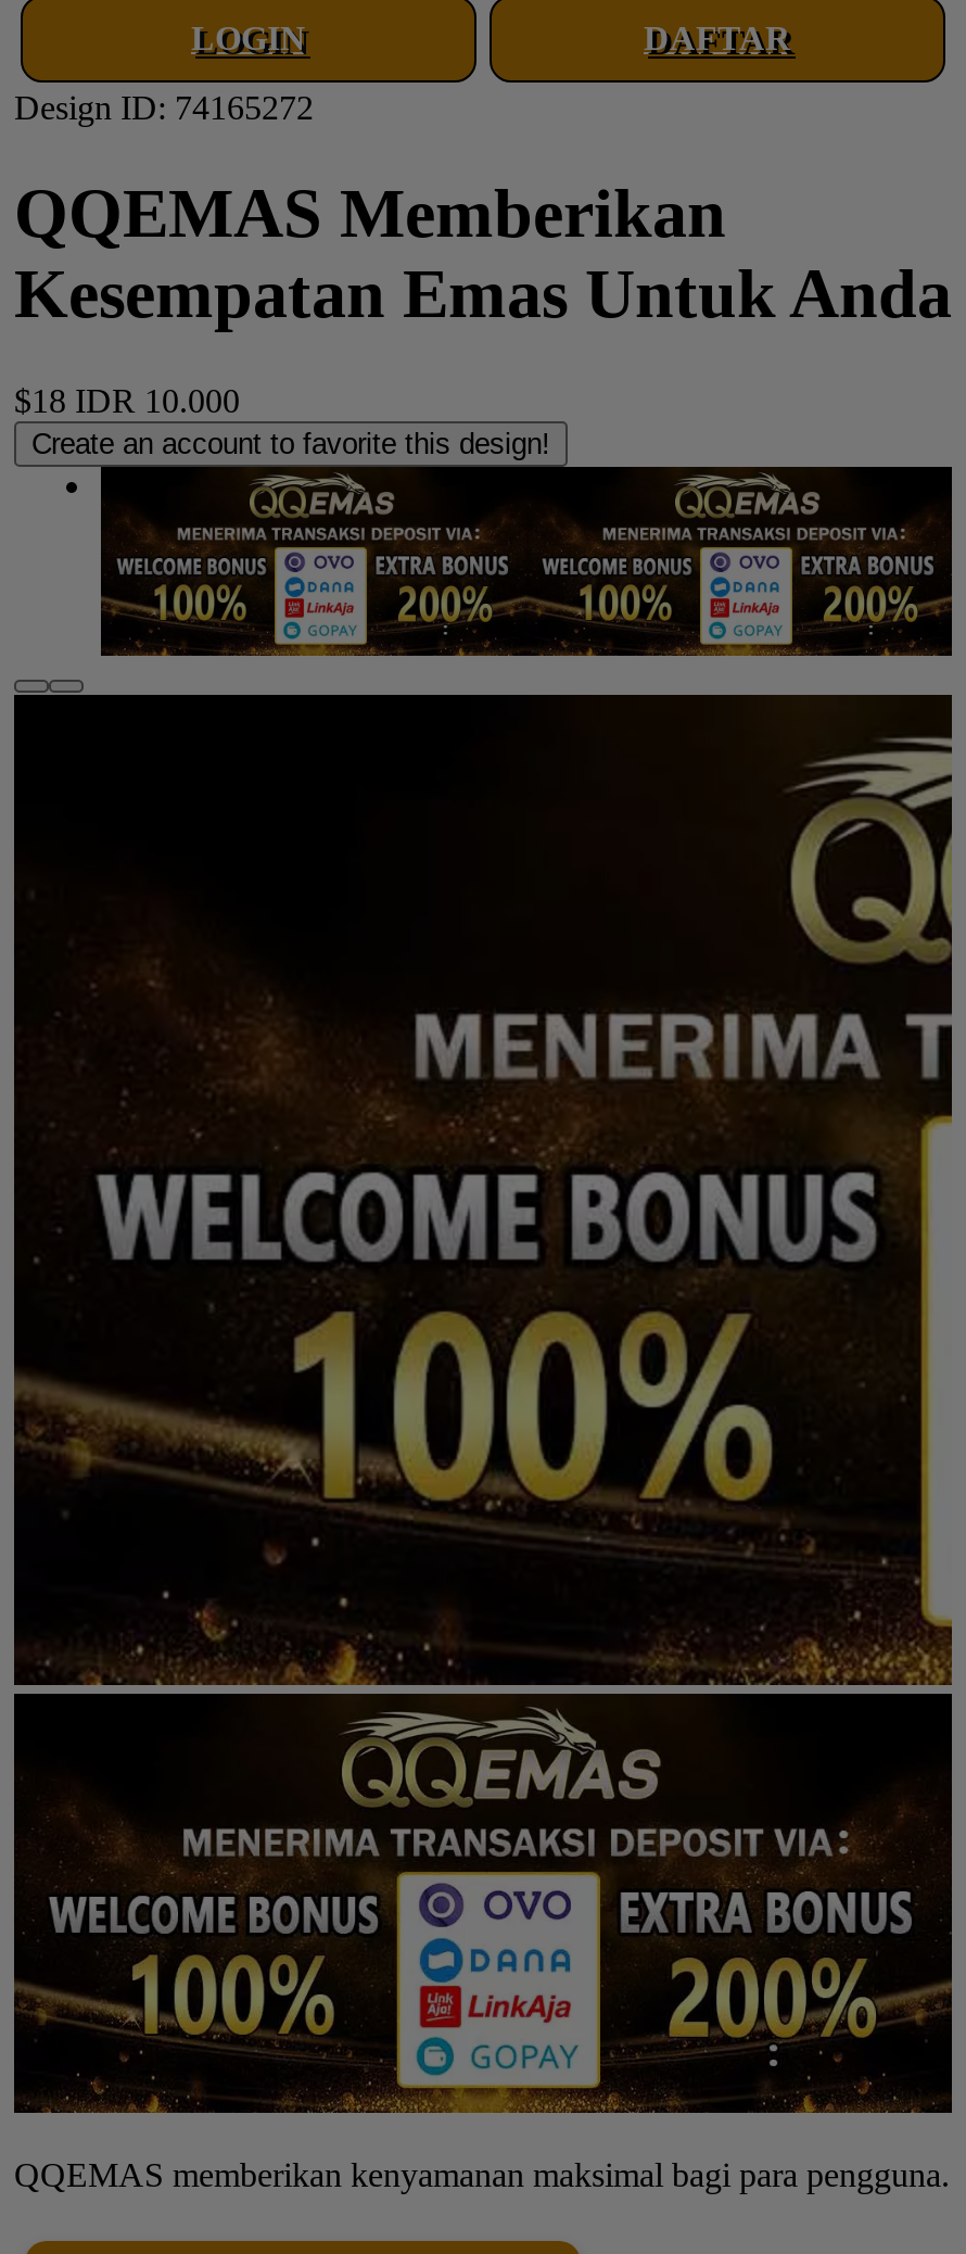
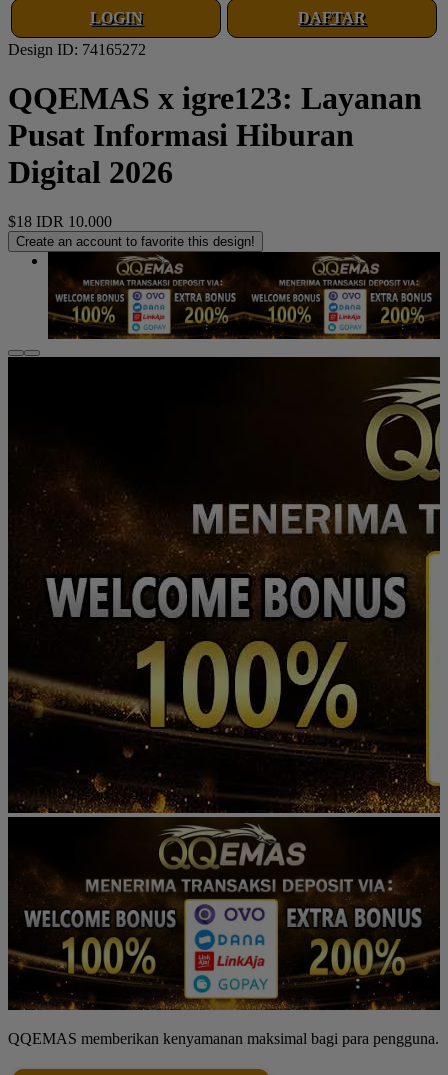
- QQEMAS Memberikan
- Kesempatan Emas Untuk Anda
+ QQEMAS x igre123: Layanan
+ Pusat Informasi Hiburan
+ Digital 2026
